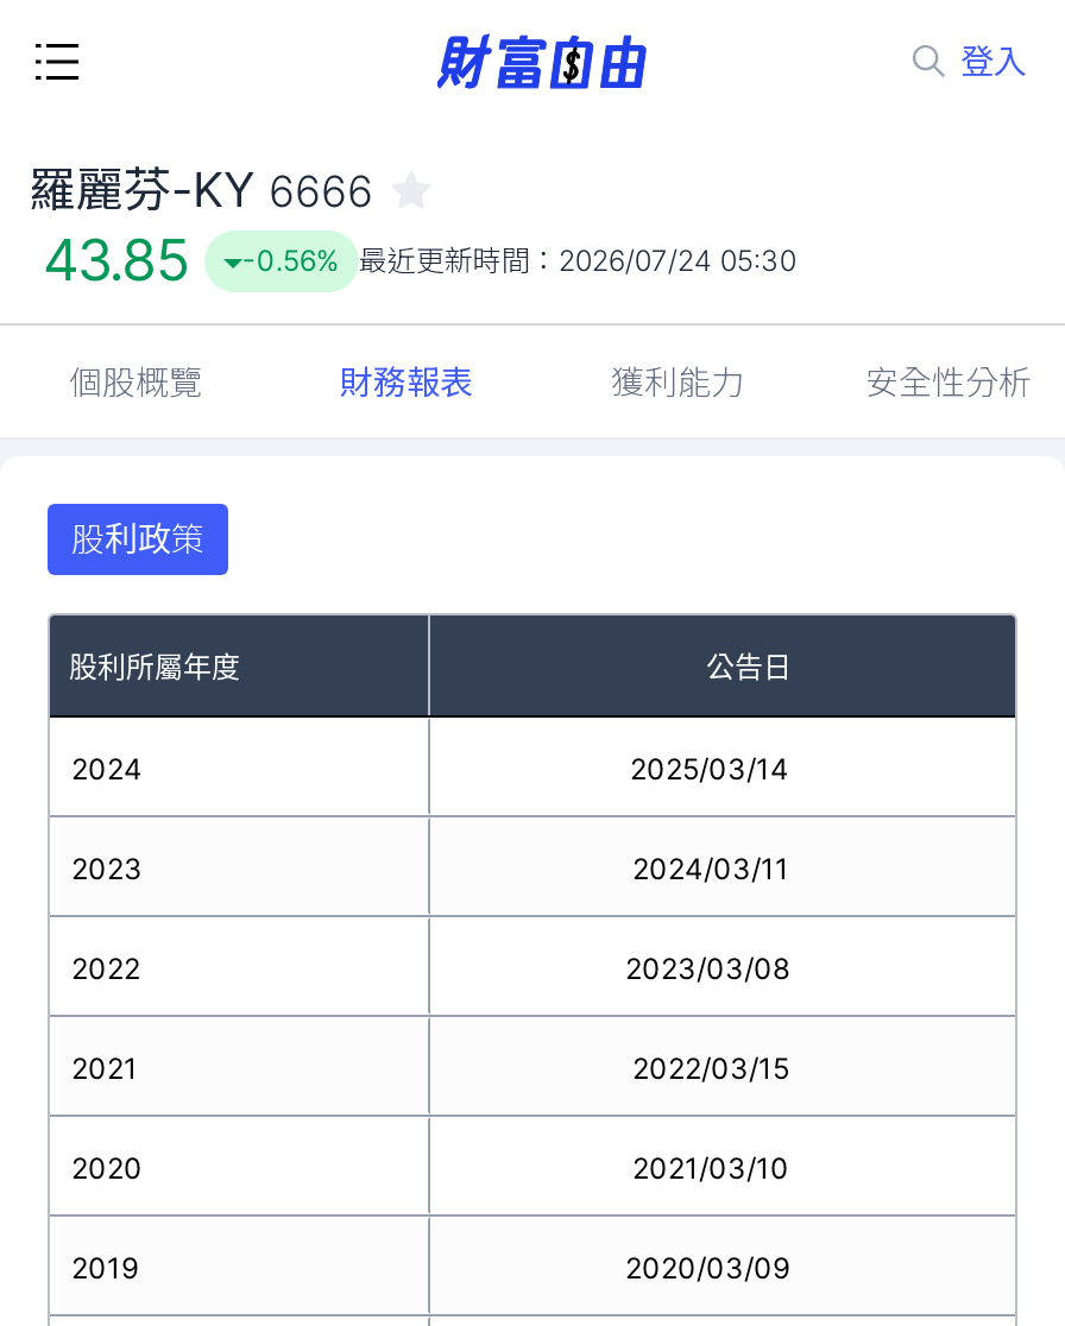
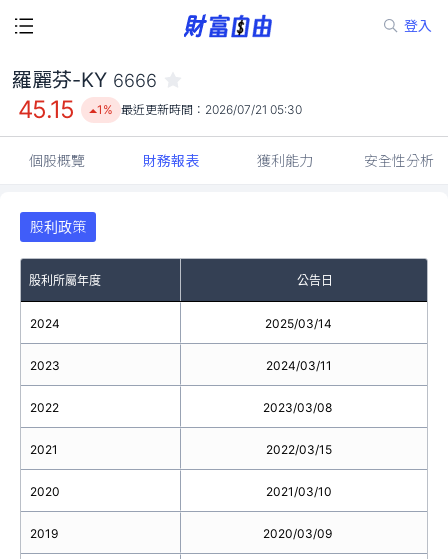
- 43.85
+ 45.15

- -0.56% 最近更新時間：2026/07/24 05:30
+ 1% 最近更新時間：2026/07/21 05:30
